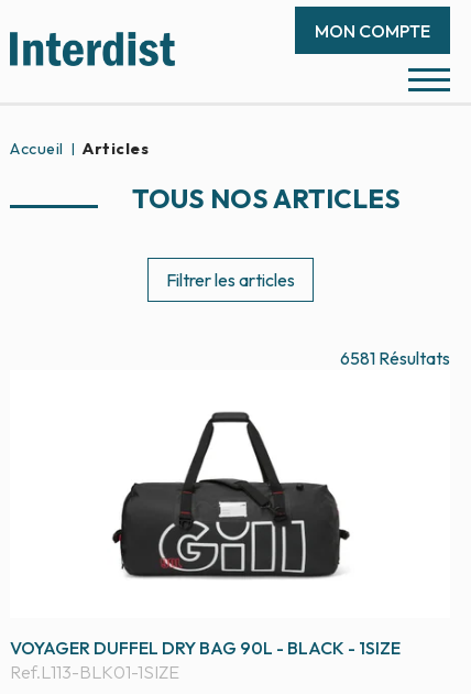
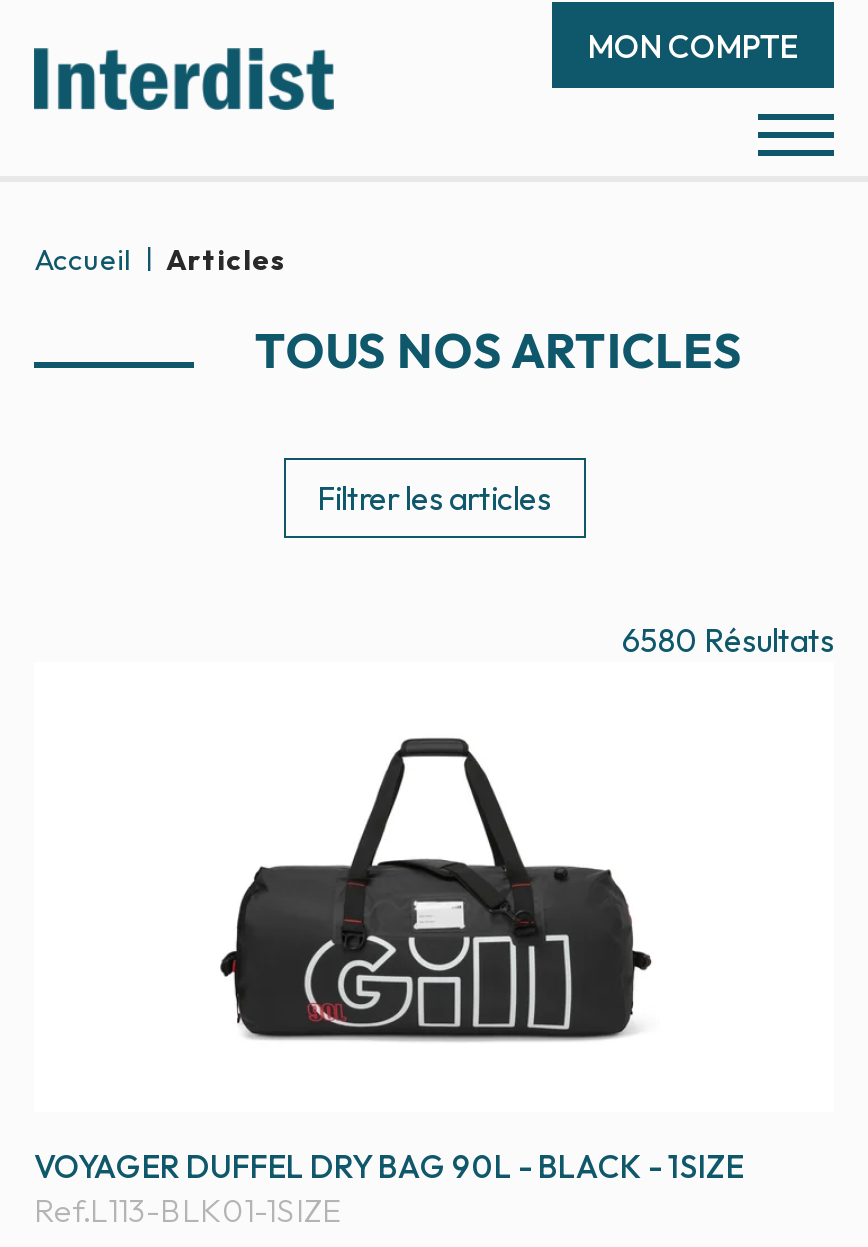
- 6581 Résultats
+ 6580 Résultats
